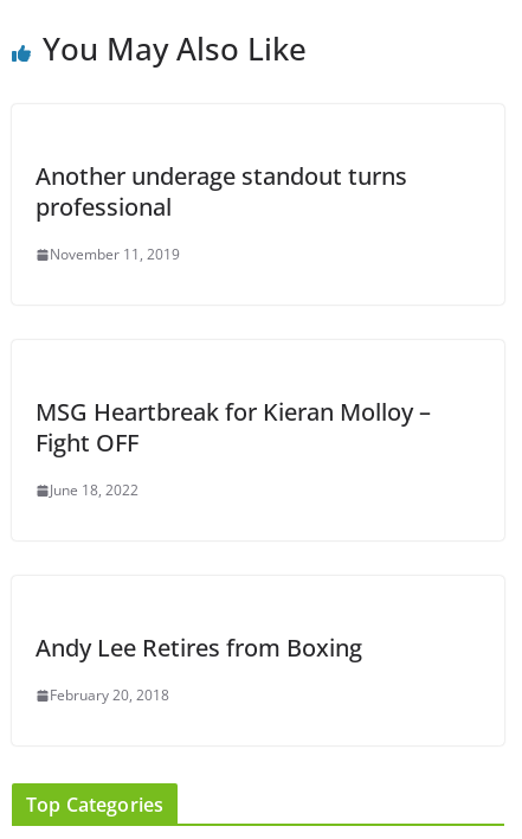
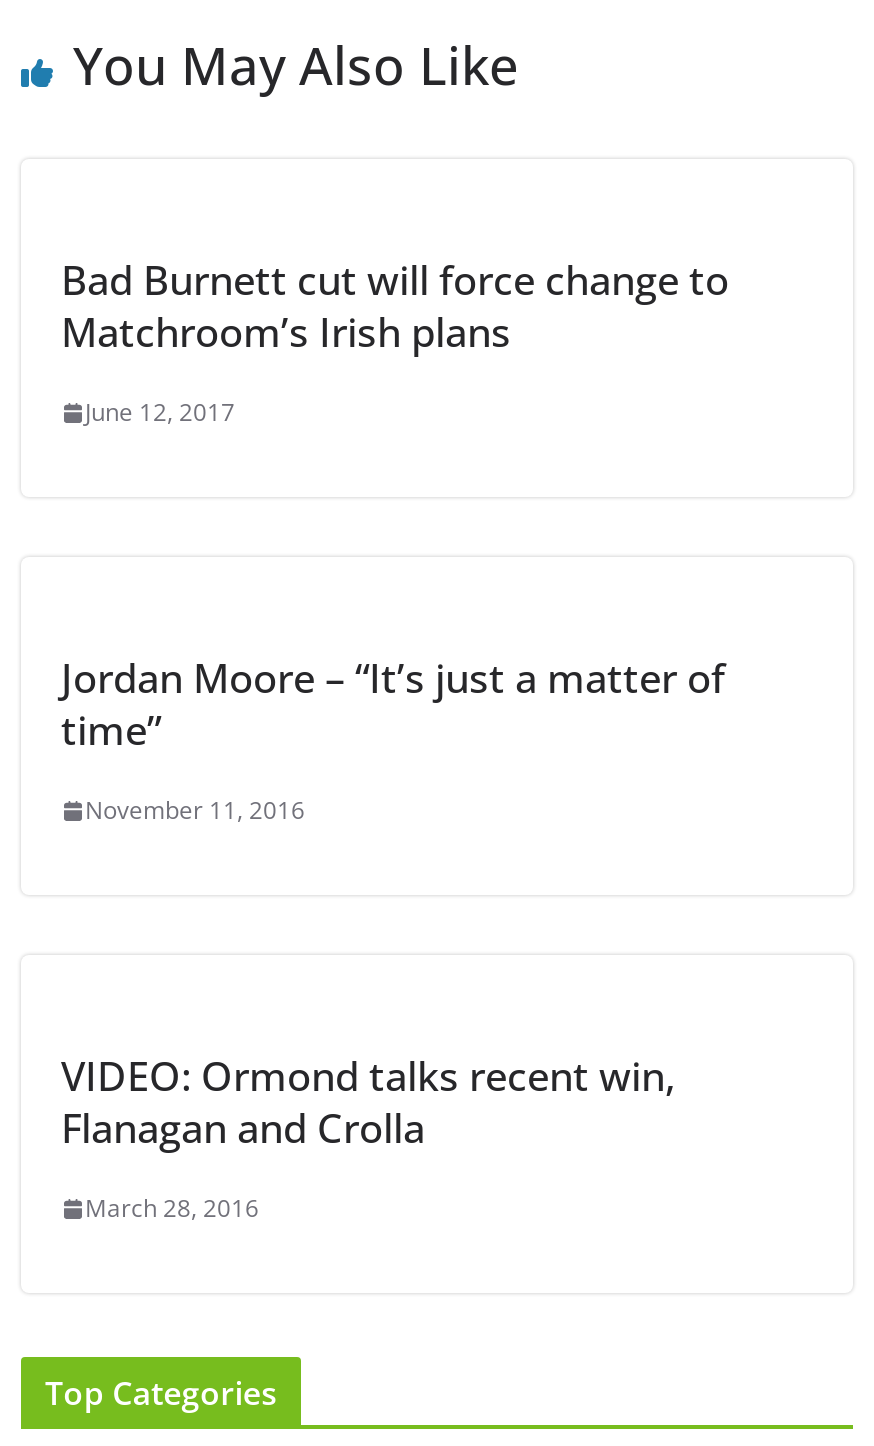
- Another underage standout turns
- professional
+ Bad Burnett cut will force change to
+ Matchroom’s Irish plans

- November 11, 2019
+ June 12, 2017

- MSG Heartbreak for Kieran Molloy –
- Fight OFF
+ Jordan Moore – “It’s just a matter of
+ time”

- June 18, 2022
+ November 11, 2016

- Andy Lee Retires from Boxing
+ VIDEO: Ormond talks recent win,
+ Flanagan and Crolla

- February 20, 2018
+ March 28, 2016
